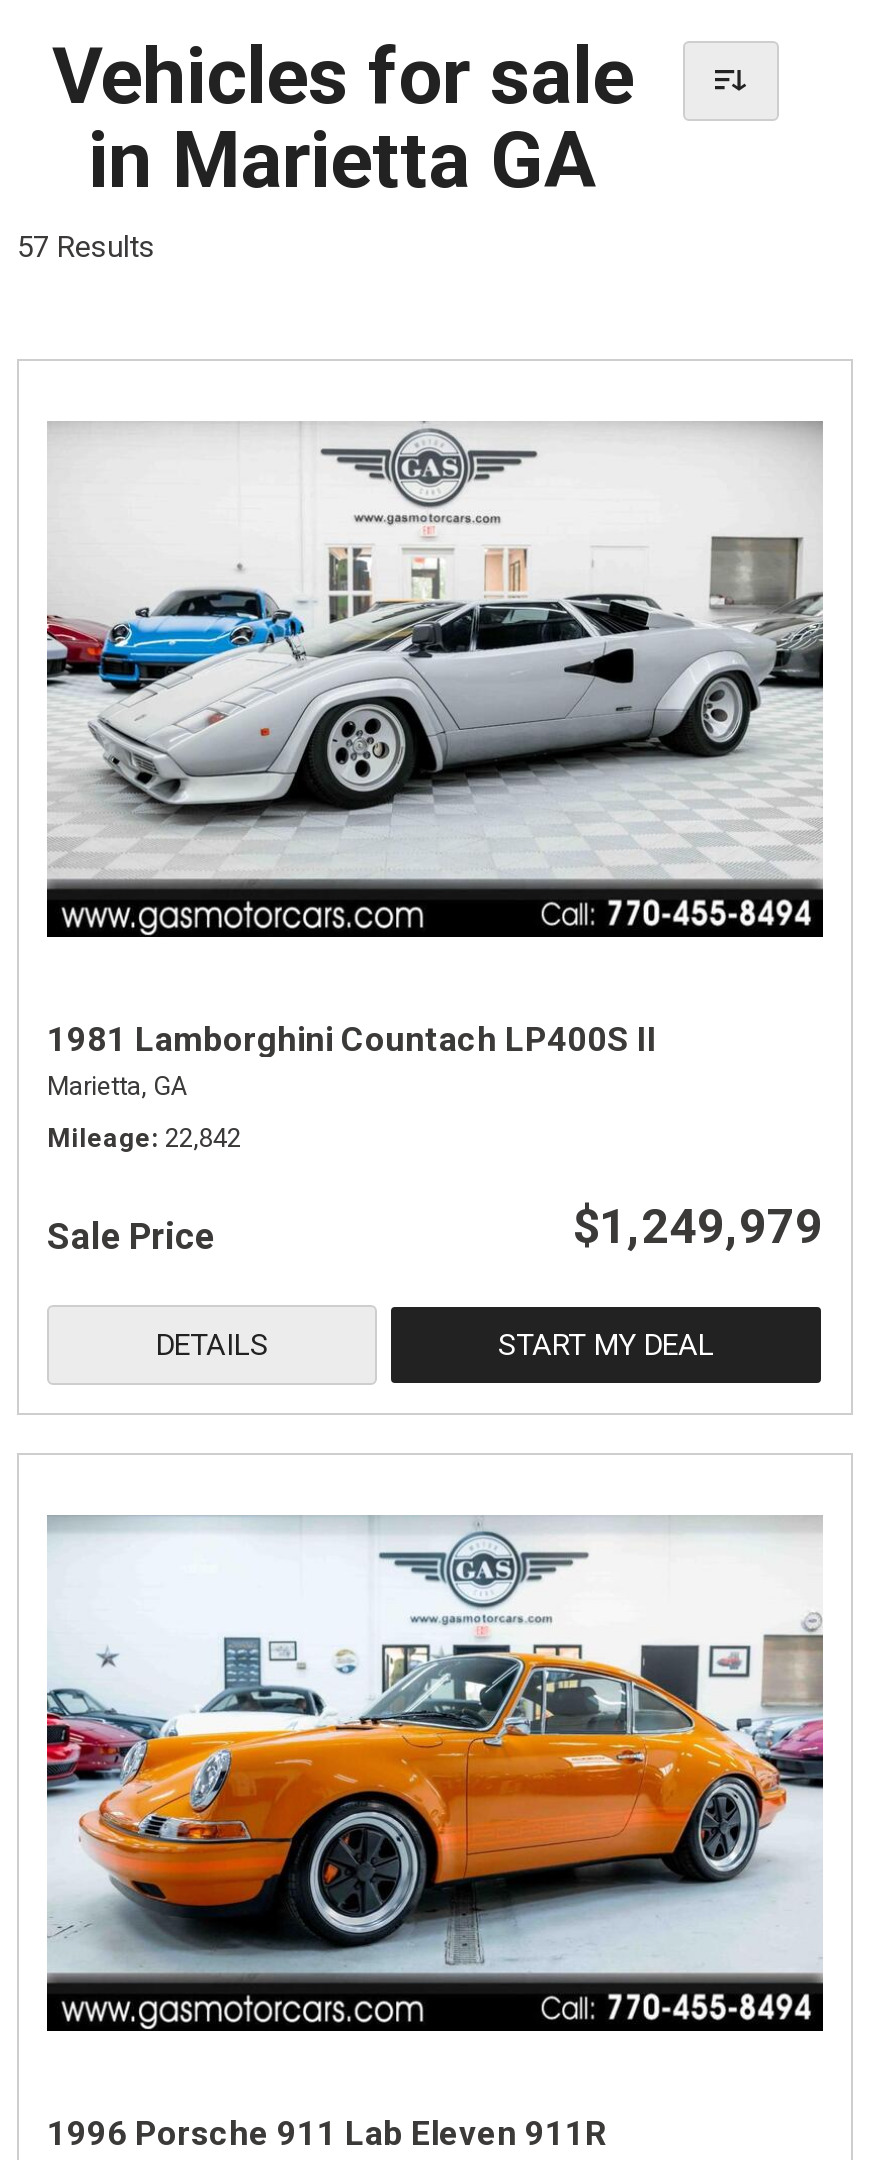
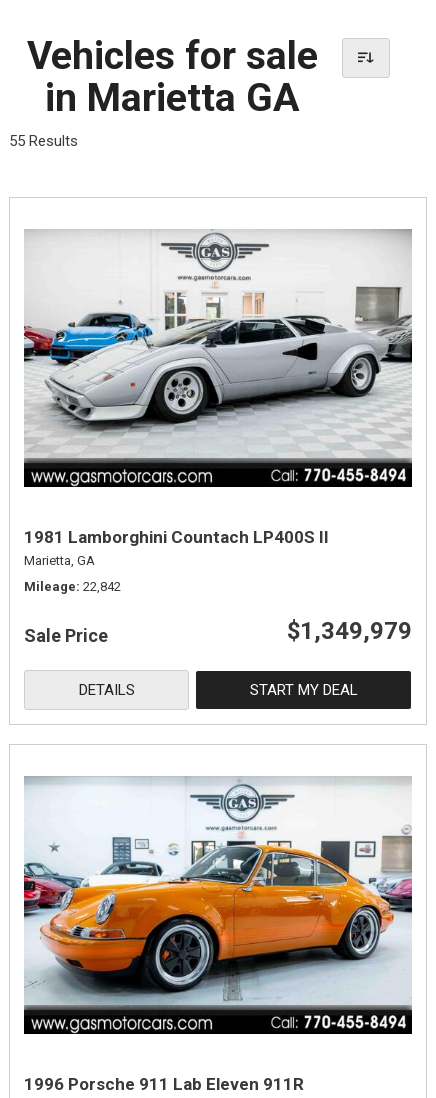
- 57 Results
+ 55 Results

- $1,249,979
+ $1,349,979
